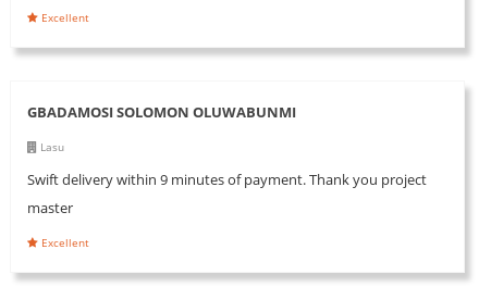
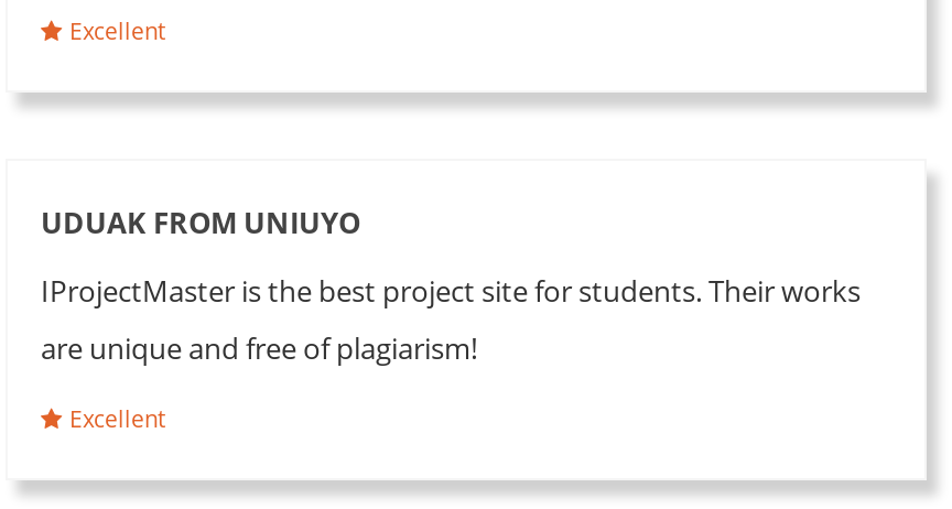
- GBADAMOSI SOLOMON OLUWABUNMI
- Lasu
- Swift delivery within 9 minutes of payment. Thank you project
- master
+ UDUAK FROM UNIUYO
+ IProjectMaster is the best project site for students. Their works
+ are unique and free of plagiarism!
